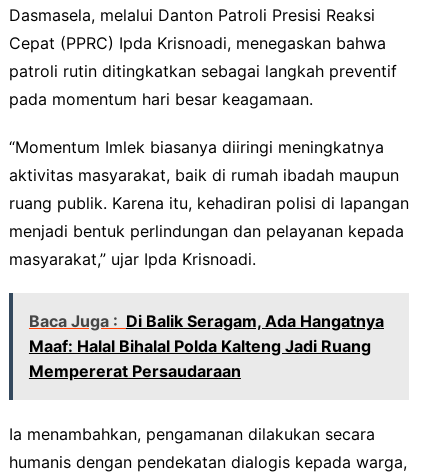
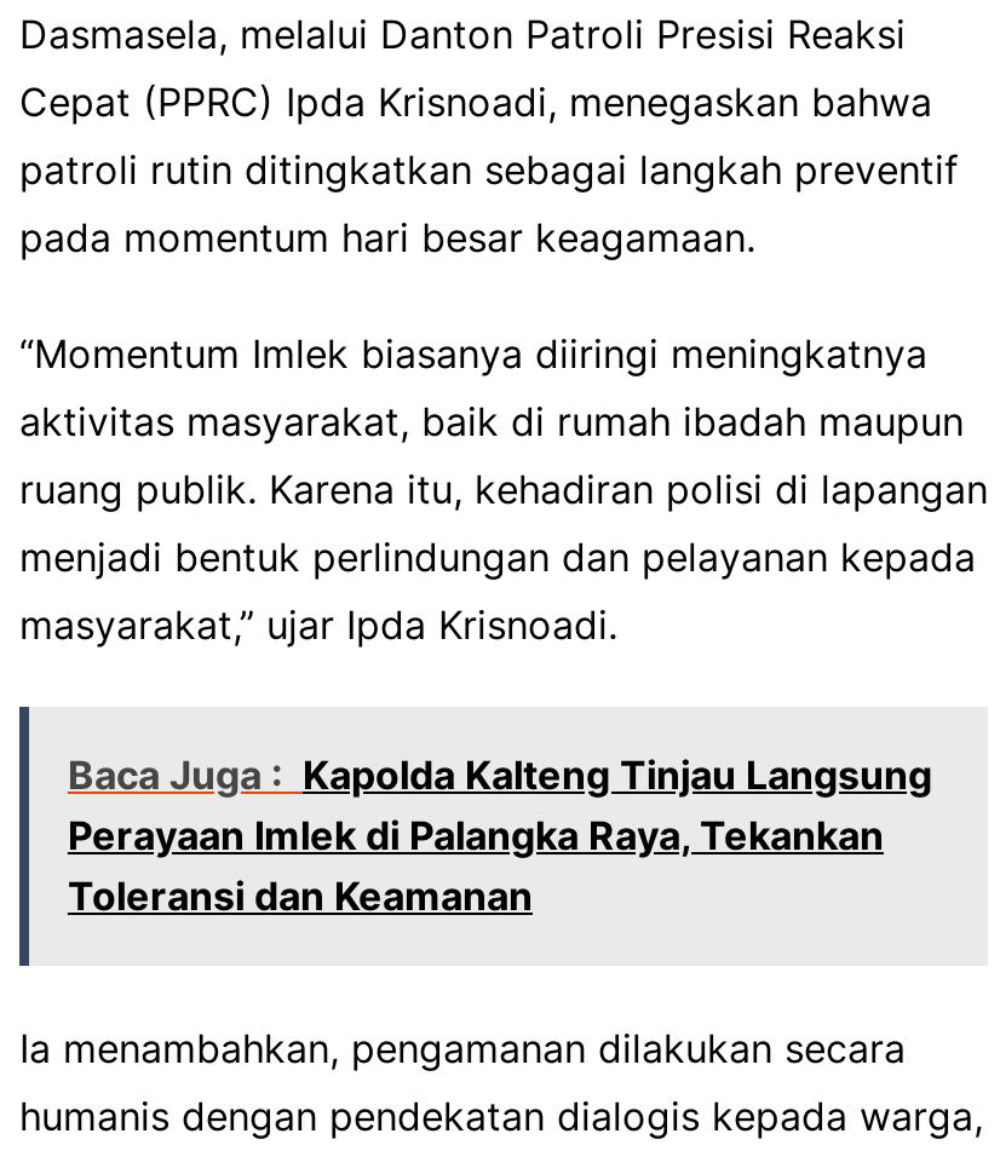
- Baca Juga : Di Balik Seragam, Ada Hangatnya
- Maaf: Halal Bihalal Polda Kalteng Jadi Ruang
- Mempererat Persaudaraan
+ Baca Juga : Kapolda Kalteng Tinjau Langsung
+ Perayaan Imlek di Palangka Raya, Tekankan
+ Toleransi dan Keamanan
